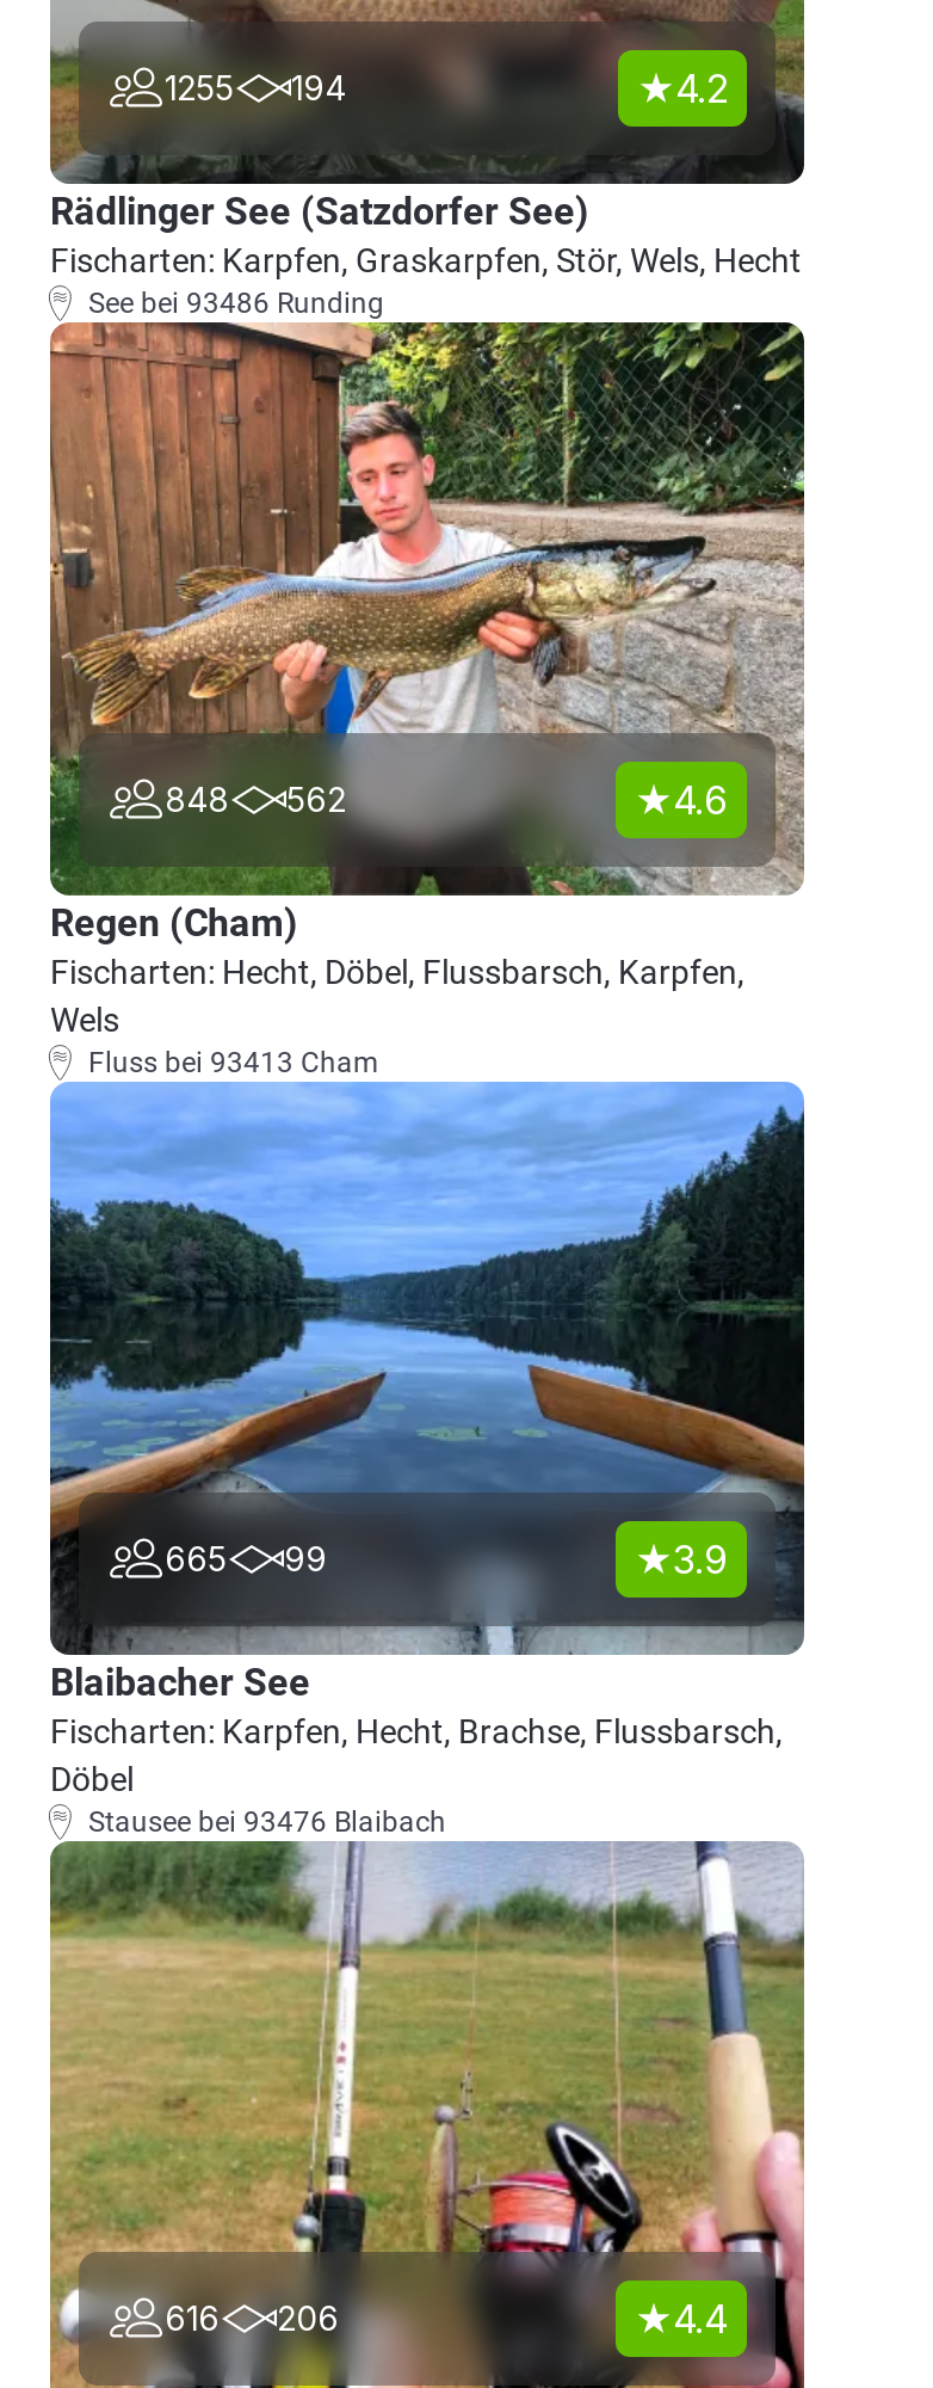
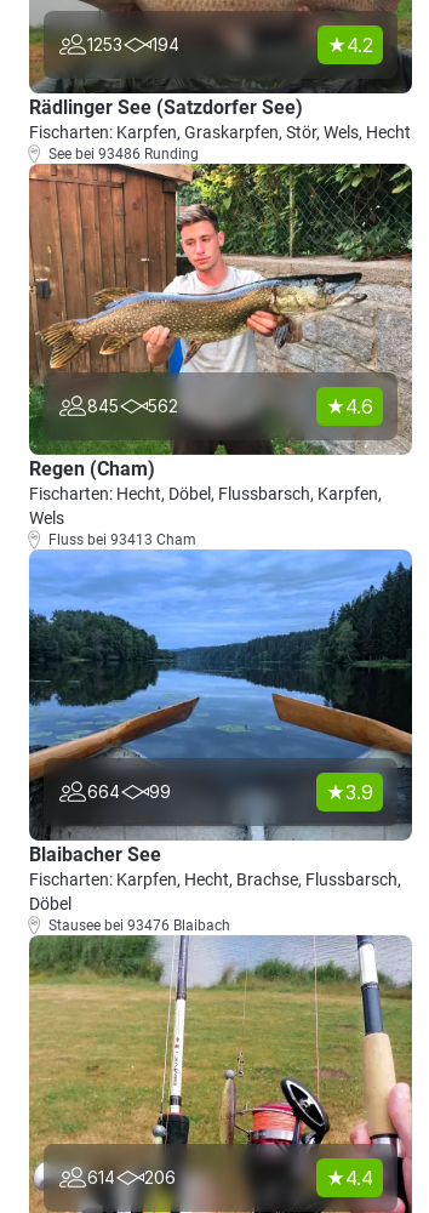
- 1255 194
+ 1253 194

- 848 562
+ 845 562

- 665 99
+ 664 99

- 616
+ 614
